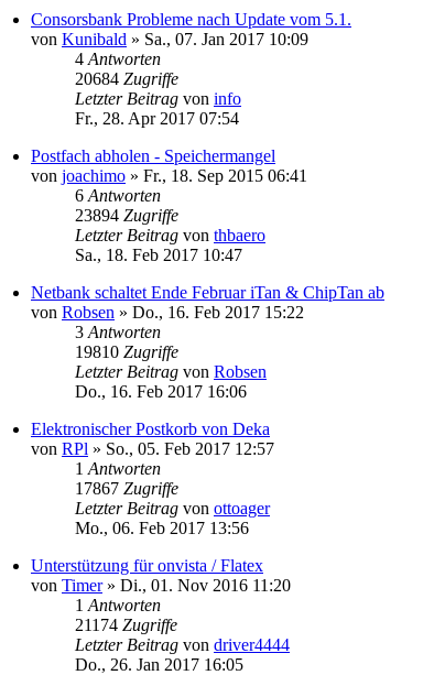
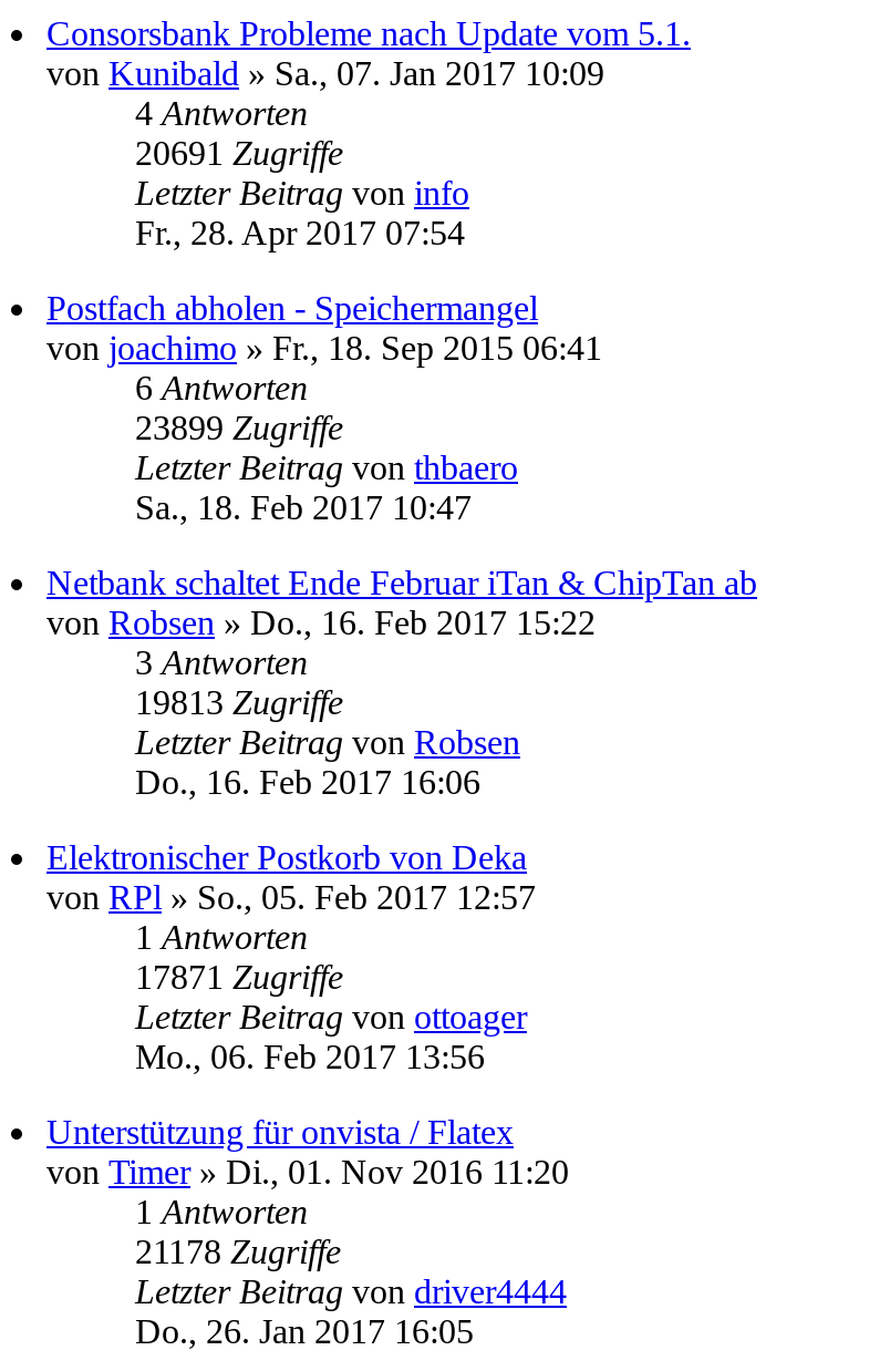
- 20684 Zugriffe
+ 20691 Zugriffe

- 23894 Zugriffe
+ 23899 Zugriffe

- 19810 Zugriffe
+ 19813 Zugriffe

- 17867 Zugriffe
+ 17871 Zugriffe

- 21174 Zugriffe
+ 21178 Zugriffe
